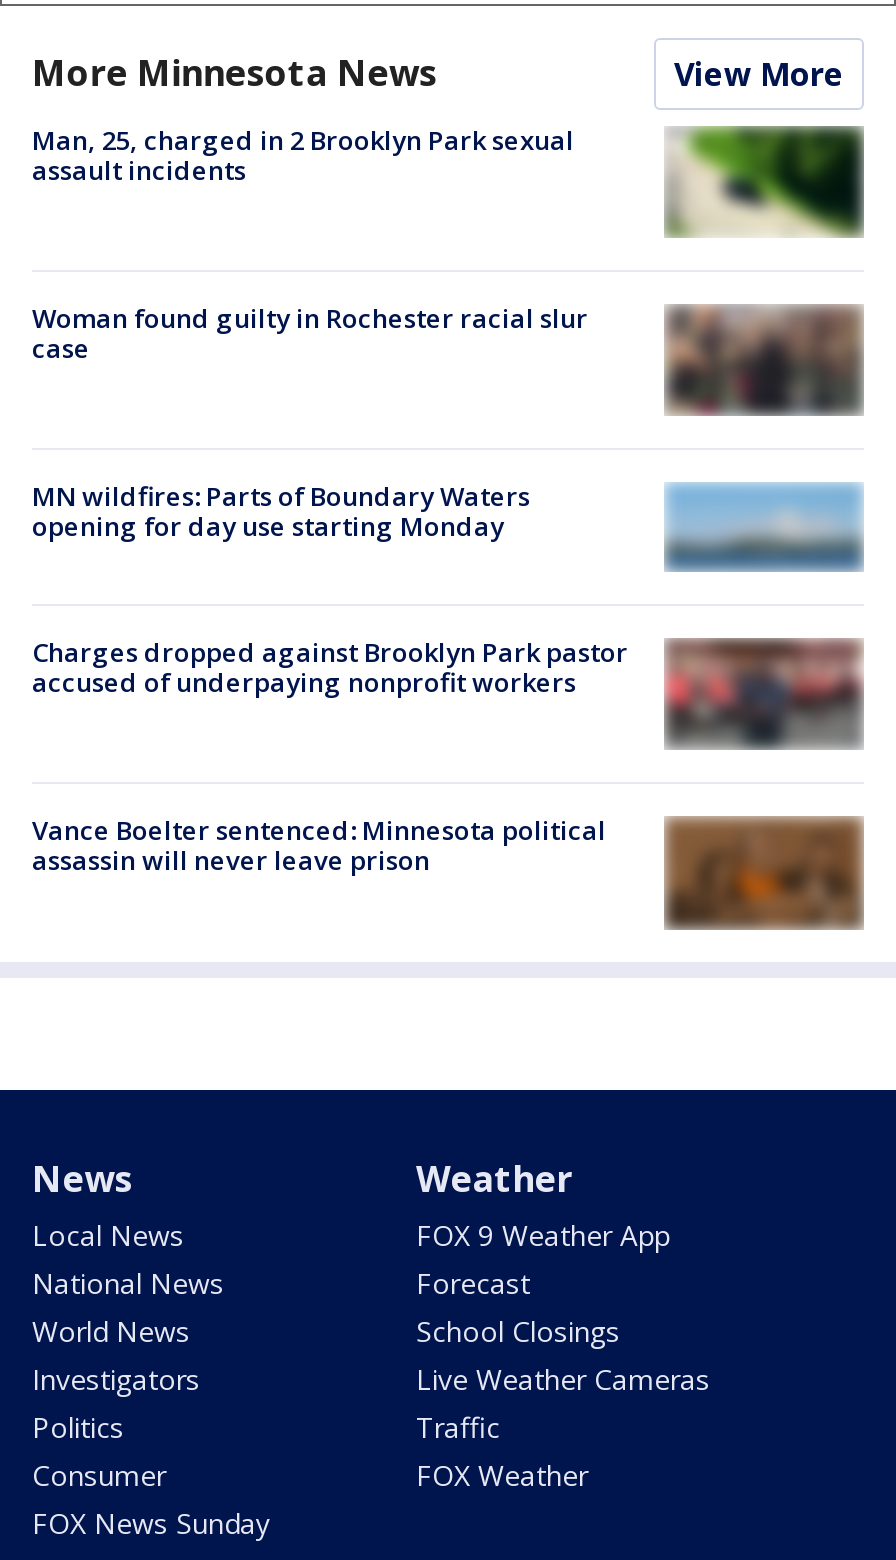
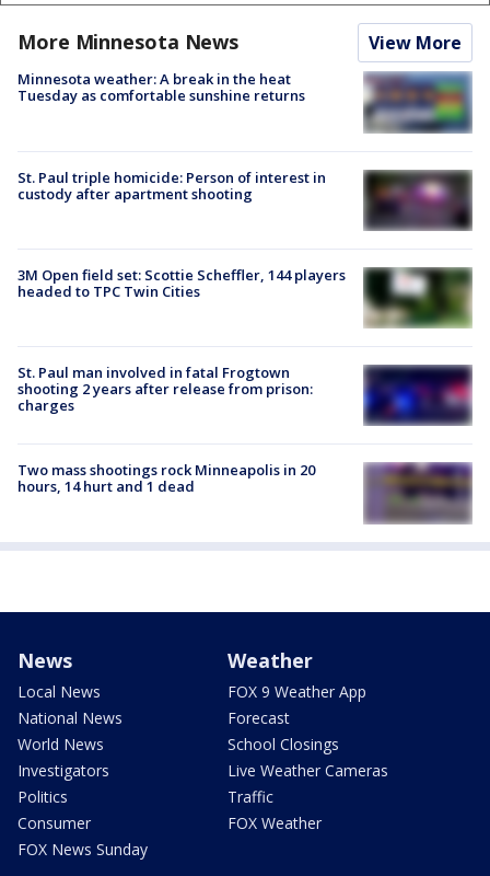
- Man, 25, charged in 2 Brooklyn Park sexual
- assault incidents
+ Minnesota weather: A break in the heat
+ Tuesday as comfortable sunshine returns

- [image]
+ [image]

- [image]
- Woman found guilty in Rochester racial slur
- case
+ [image]
+ St. Paul triple homicide: Person of interest in
+ custody after apartment shooting

- MN wildfires: Parts of Boundary Waters
- opening for day use starting Monday
+ 3M Open field set: Scottie Scheffler, 144 players
+ headed to TPC Twin Cities

- [image]
+ [image]

- Charges dropped against Brooklyn Park pastor
- accused of underpaying nonprofit workers
+ St. Paul man involved in fatal Frogtown
+ shooting 2 years after release from prison:
+ charges

- [image]
+ [image]

- Vance Boelter sentenced: Minnesota political
- assassin will never leave prison
+ Two mass shootings rock Minneapolis in 20
+ hours, 14 hurt and 1 dead

- [image]
+ [image]
